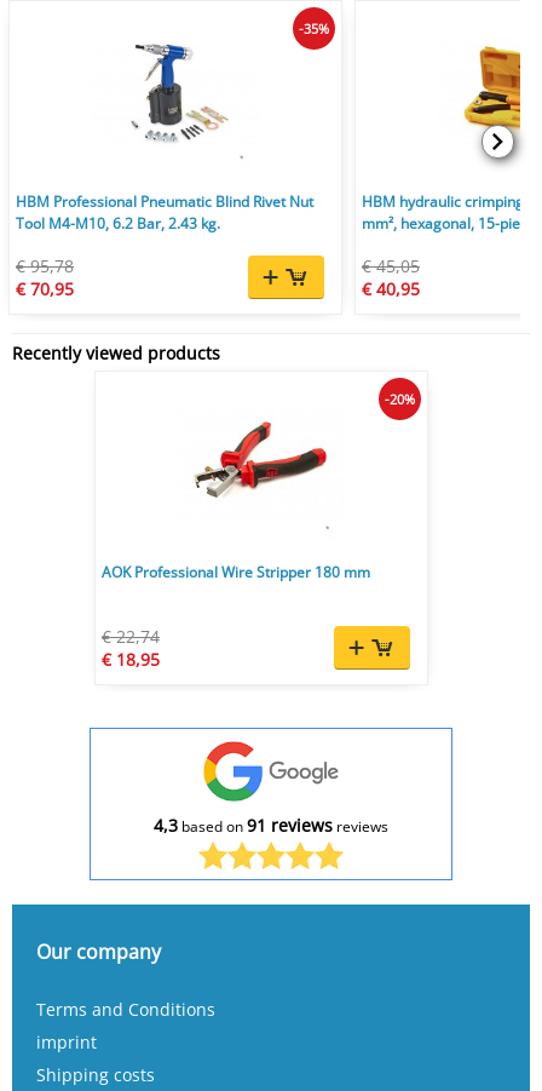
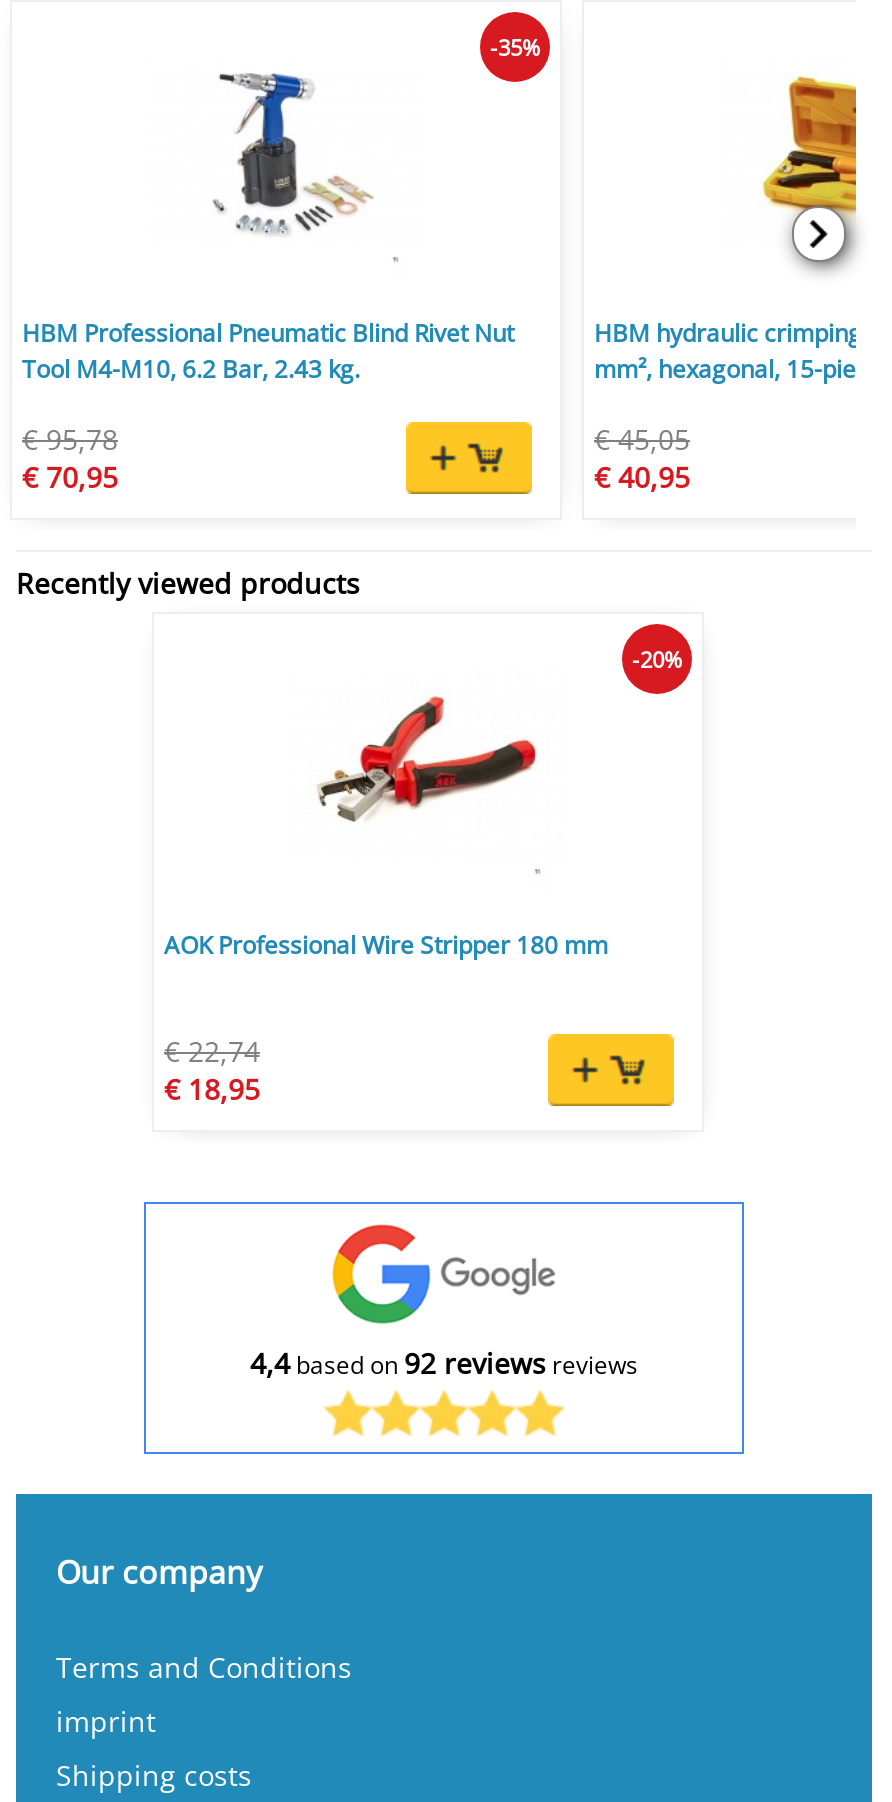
- 4,3 based on 91 reviews reviews
+ 4,4 based on 92 reviews reviews
